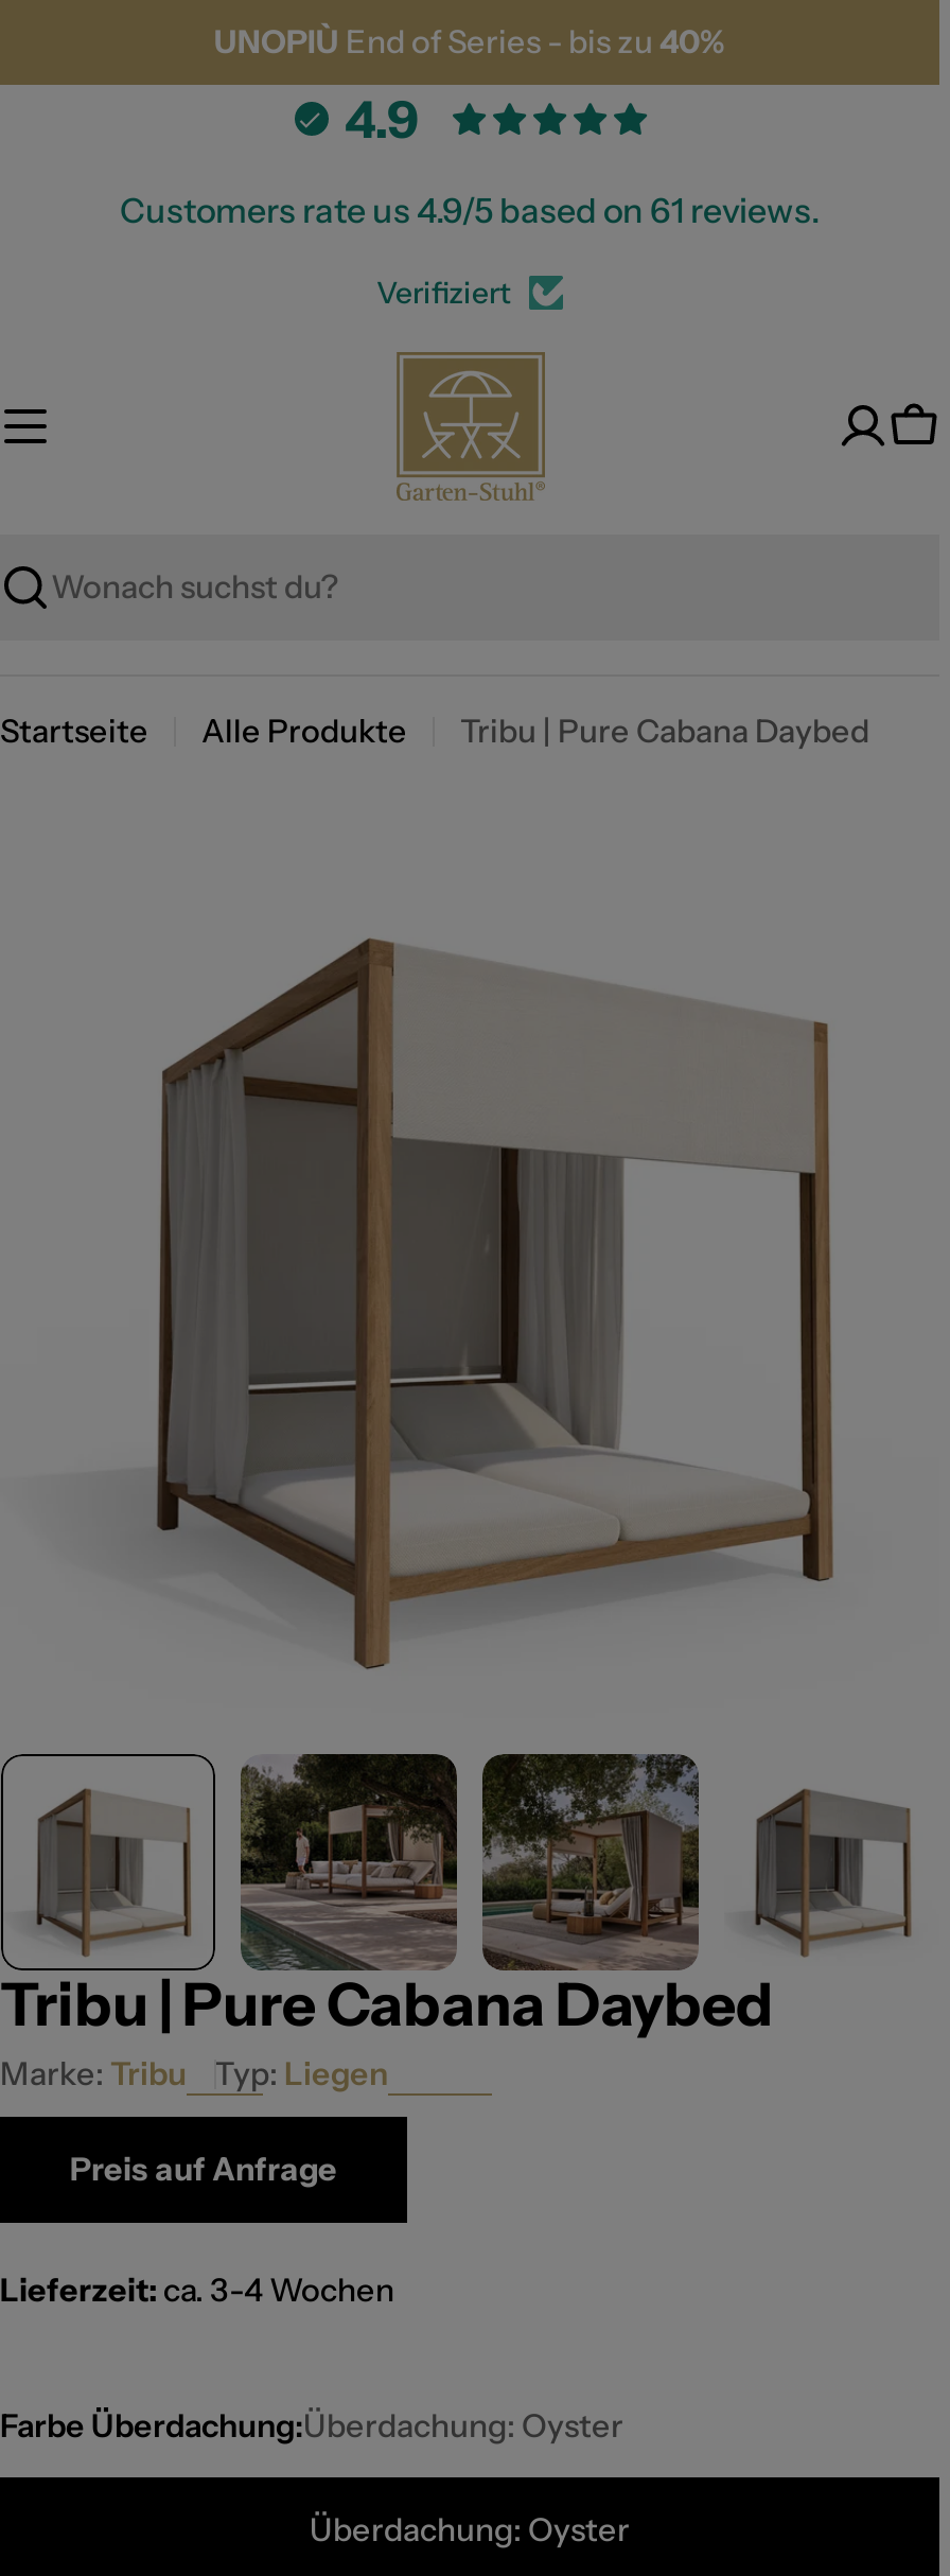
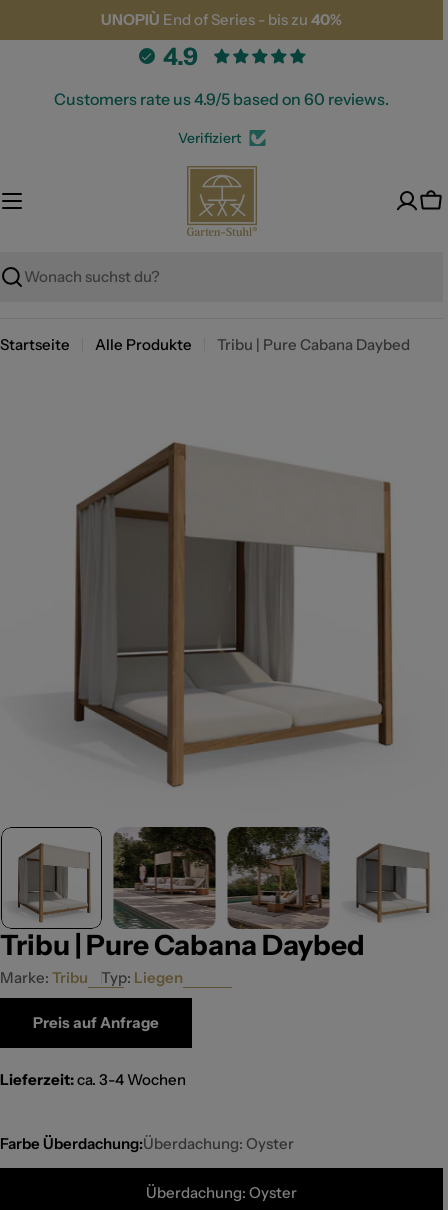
- Customers rate us 4.9/5 based on 61 reviews.
+ Customers rate us 4.9/5 based on 60 reviews.
